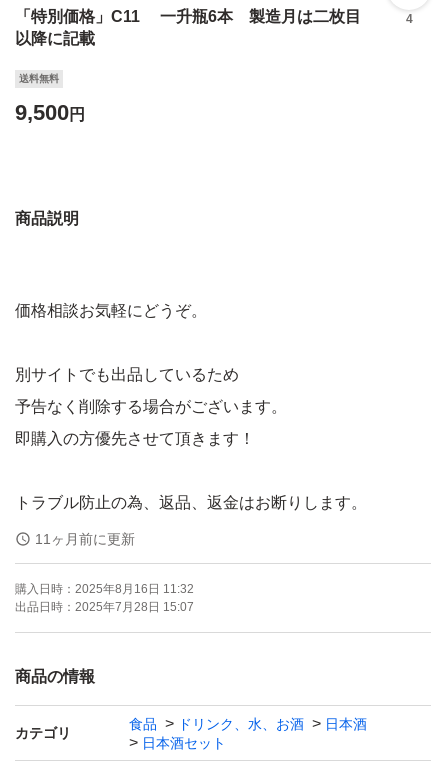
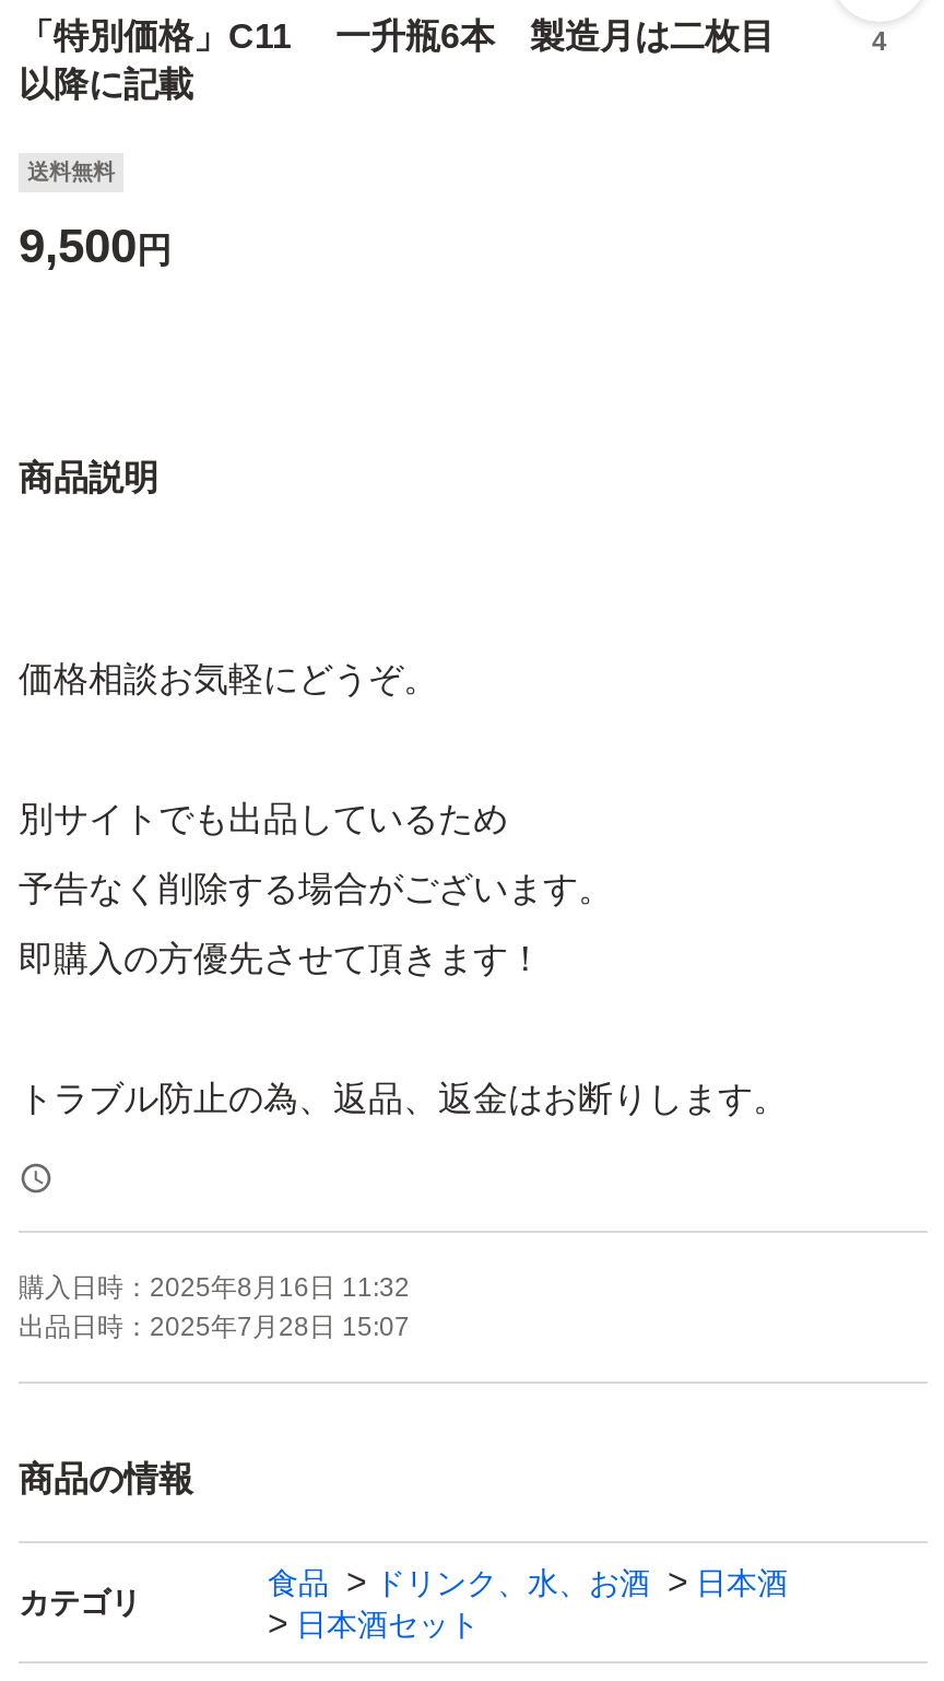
- 11ヶ月前に更新
